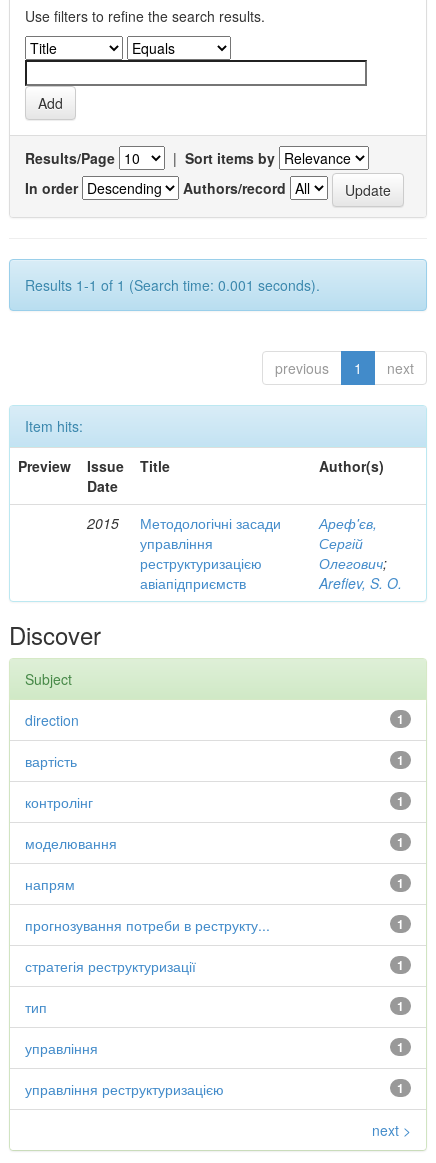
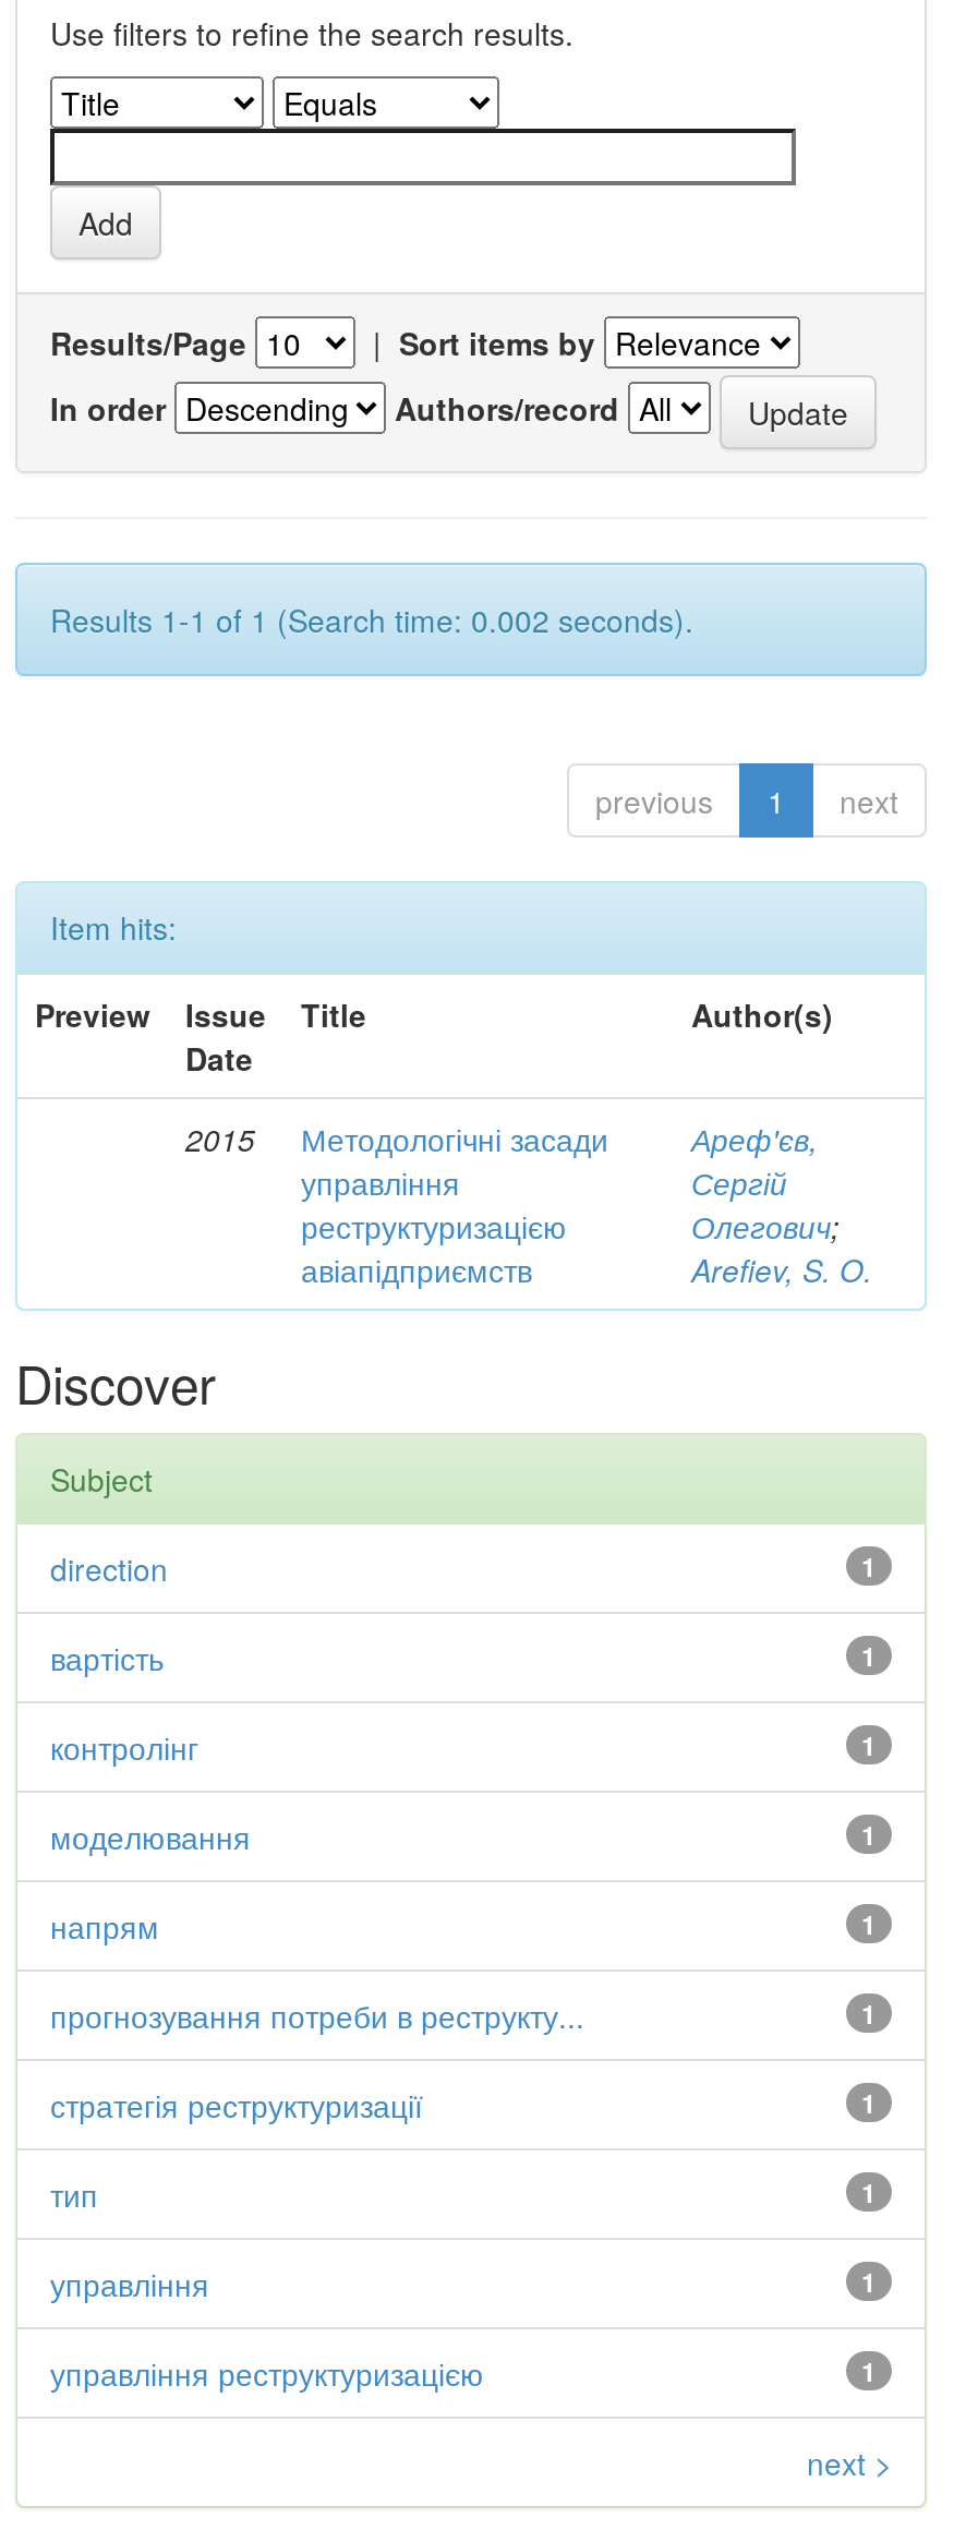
- Results 1-1 of 1 (Search time: 0.001 seconds).
+ Results 1-1 of 1 (Search time: 0.002 seconds).
